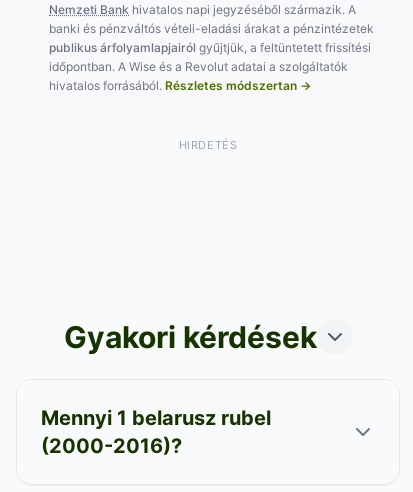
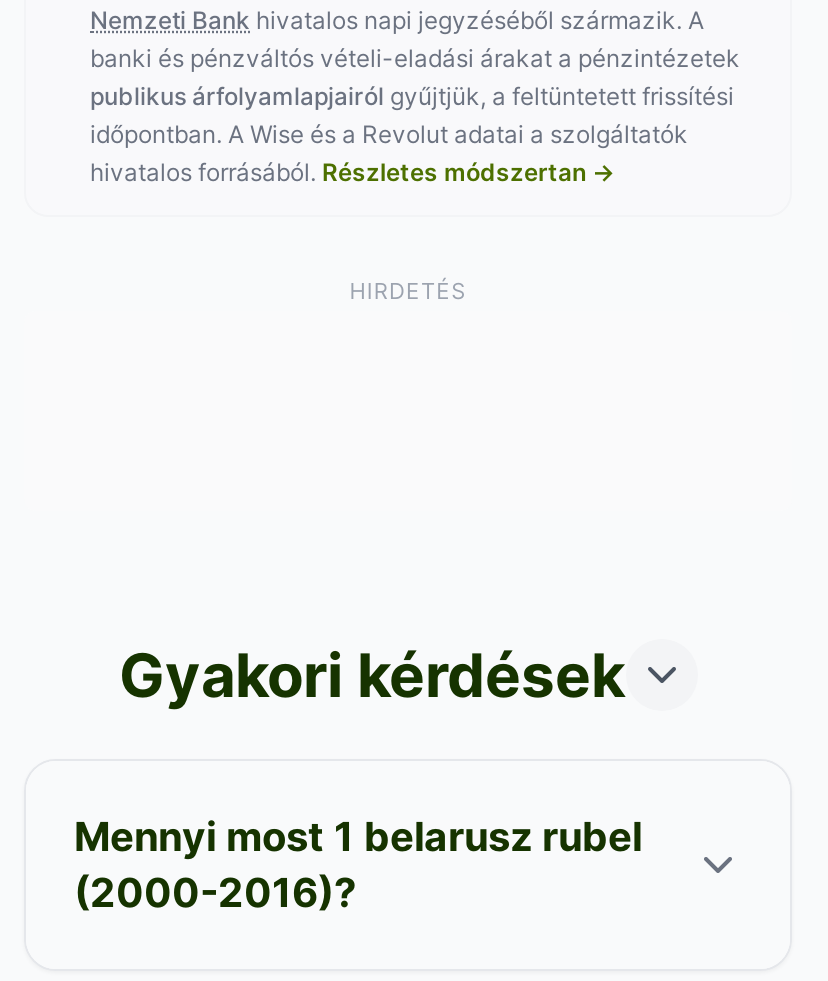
- Mennyi 1 belarusz rubel
+ Mennyi most 1 belarusz rubel
